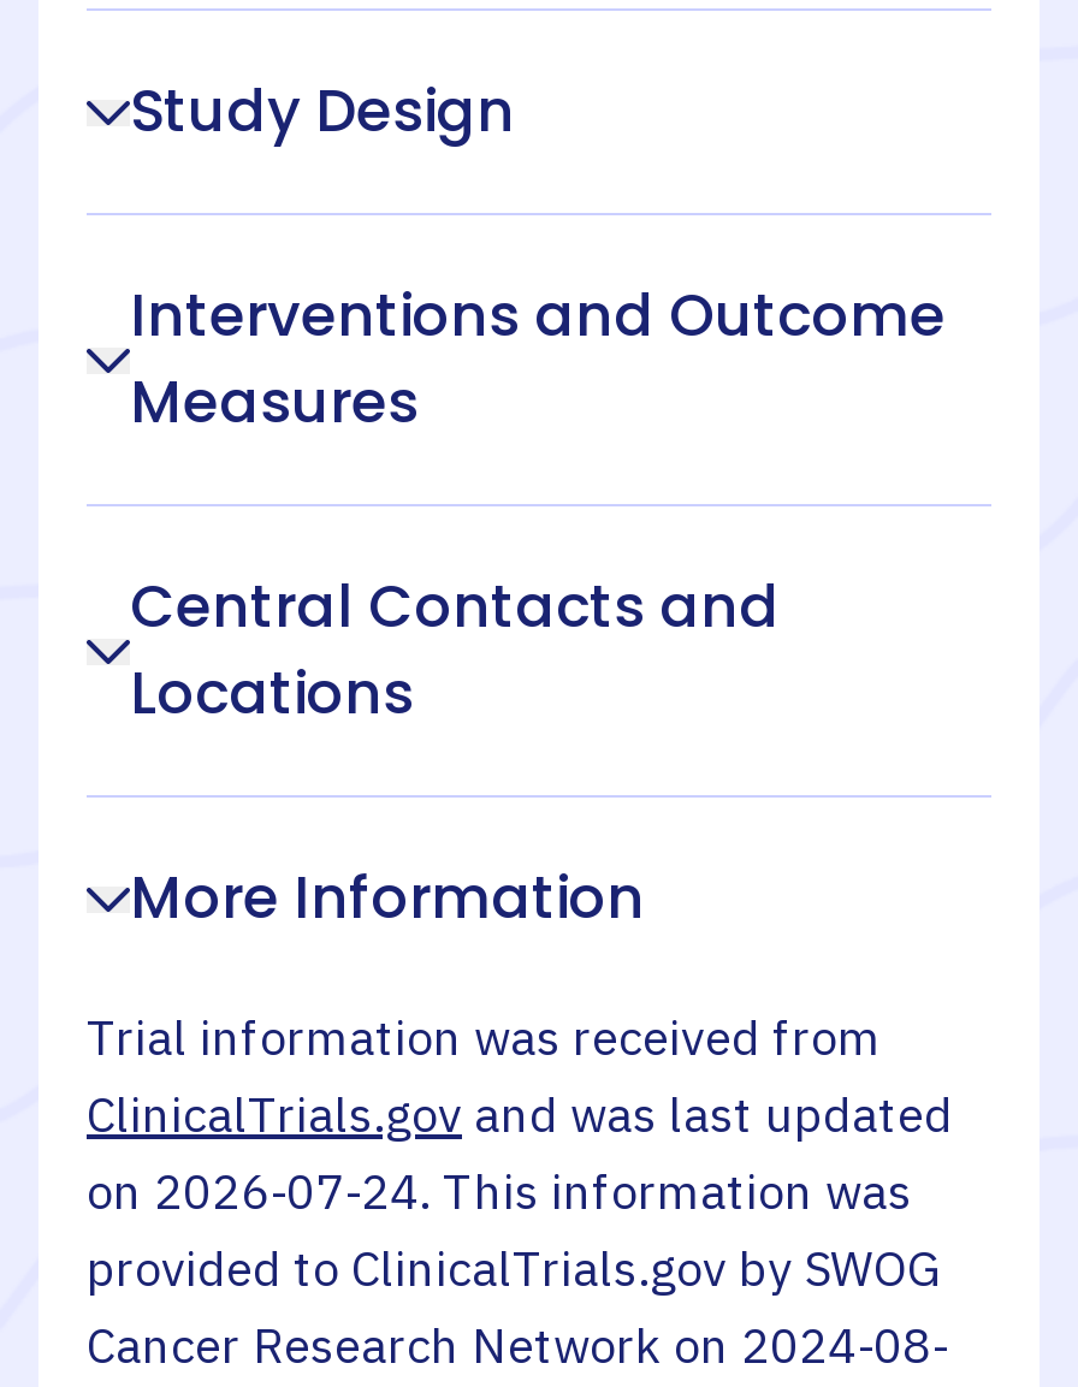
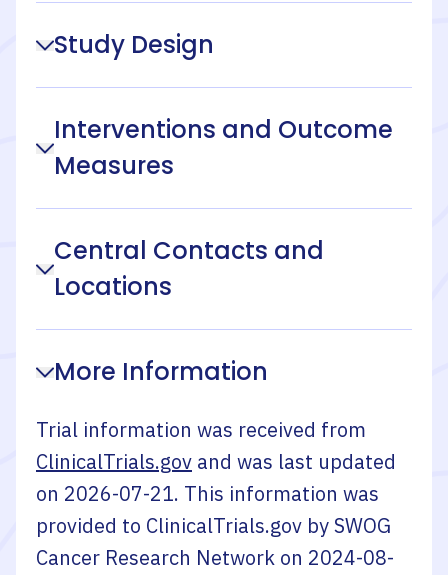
- on 2026-07-24. This information was
+ on 2026-07-21. This information was
